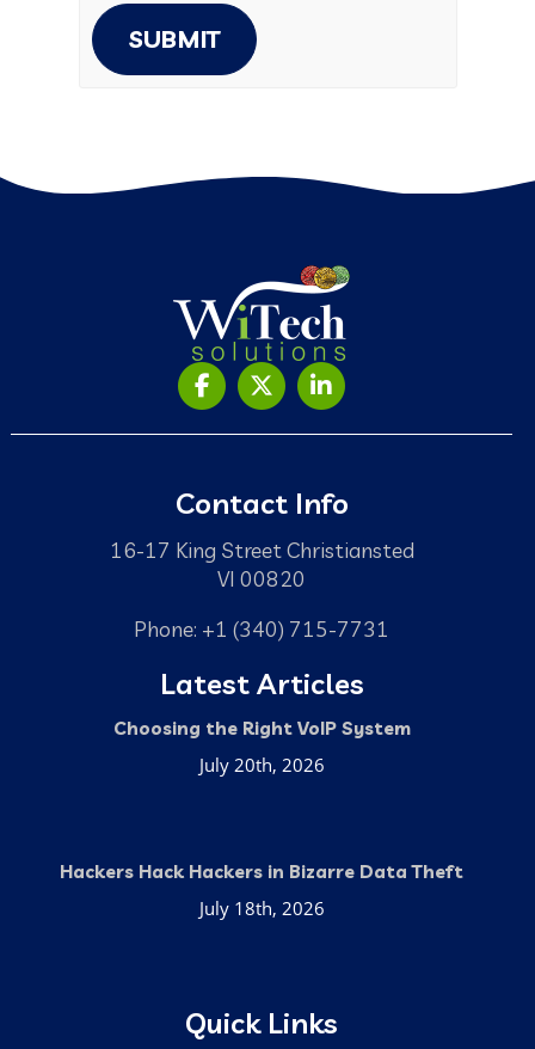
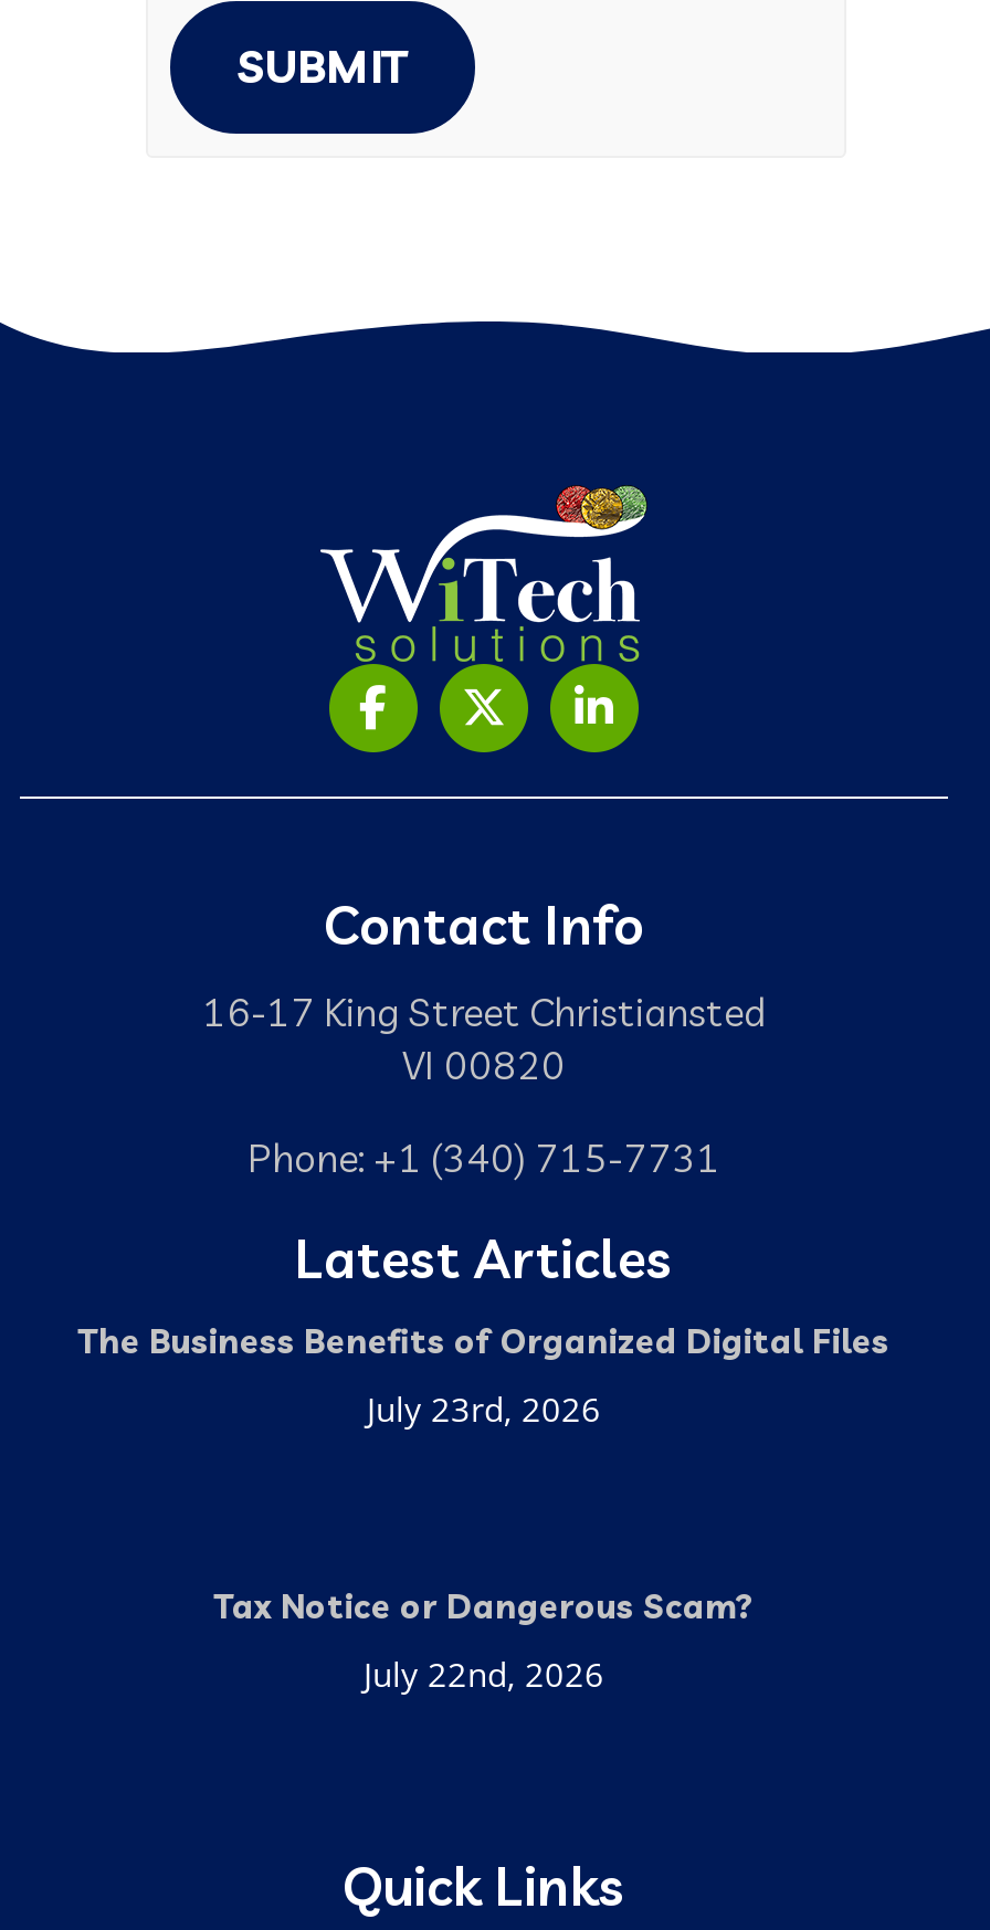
- Choosing the Right VoIP System
+ The Business Benefits of Organized Digital Files

- July 20th, 2026
+ July 23rd, 2026

- Hackers Hack Hackers in Bizarre Data Theft
+ Tax Notice or Dangerous Scam?

- July 18th, 2026
+ July 22nd, 2026
